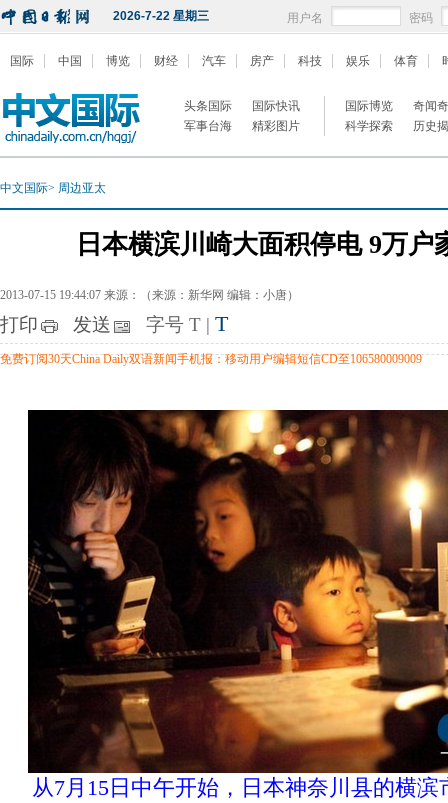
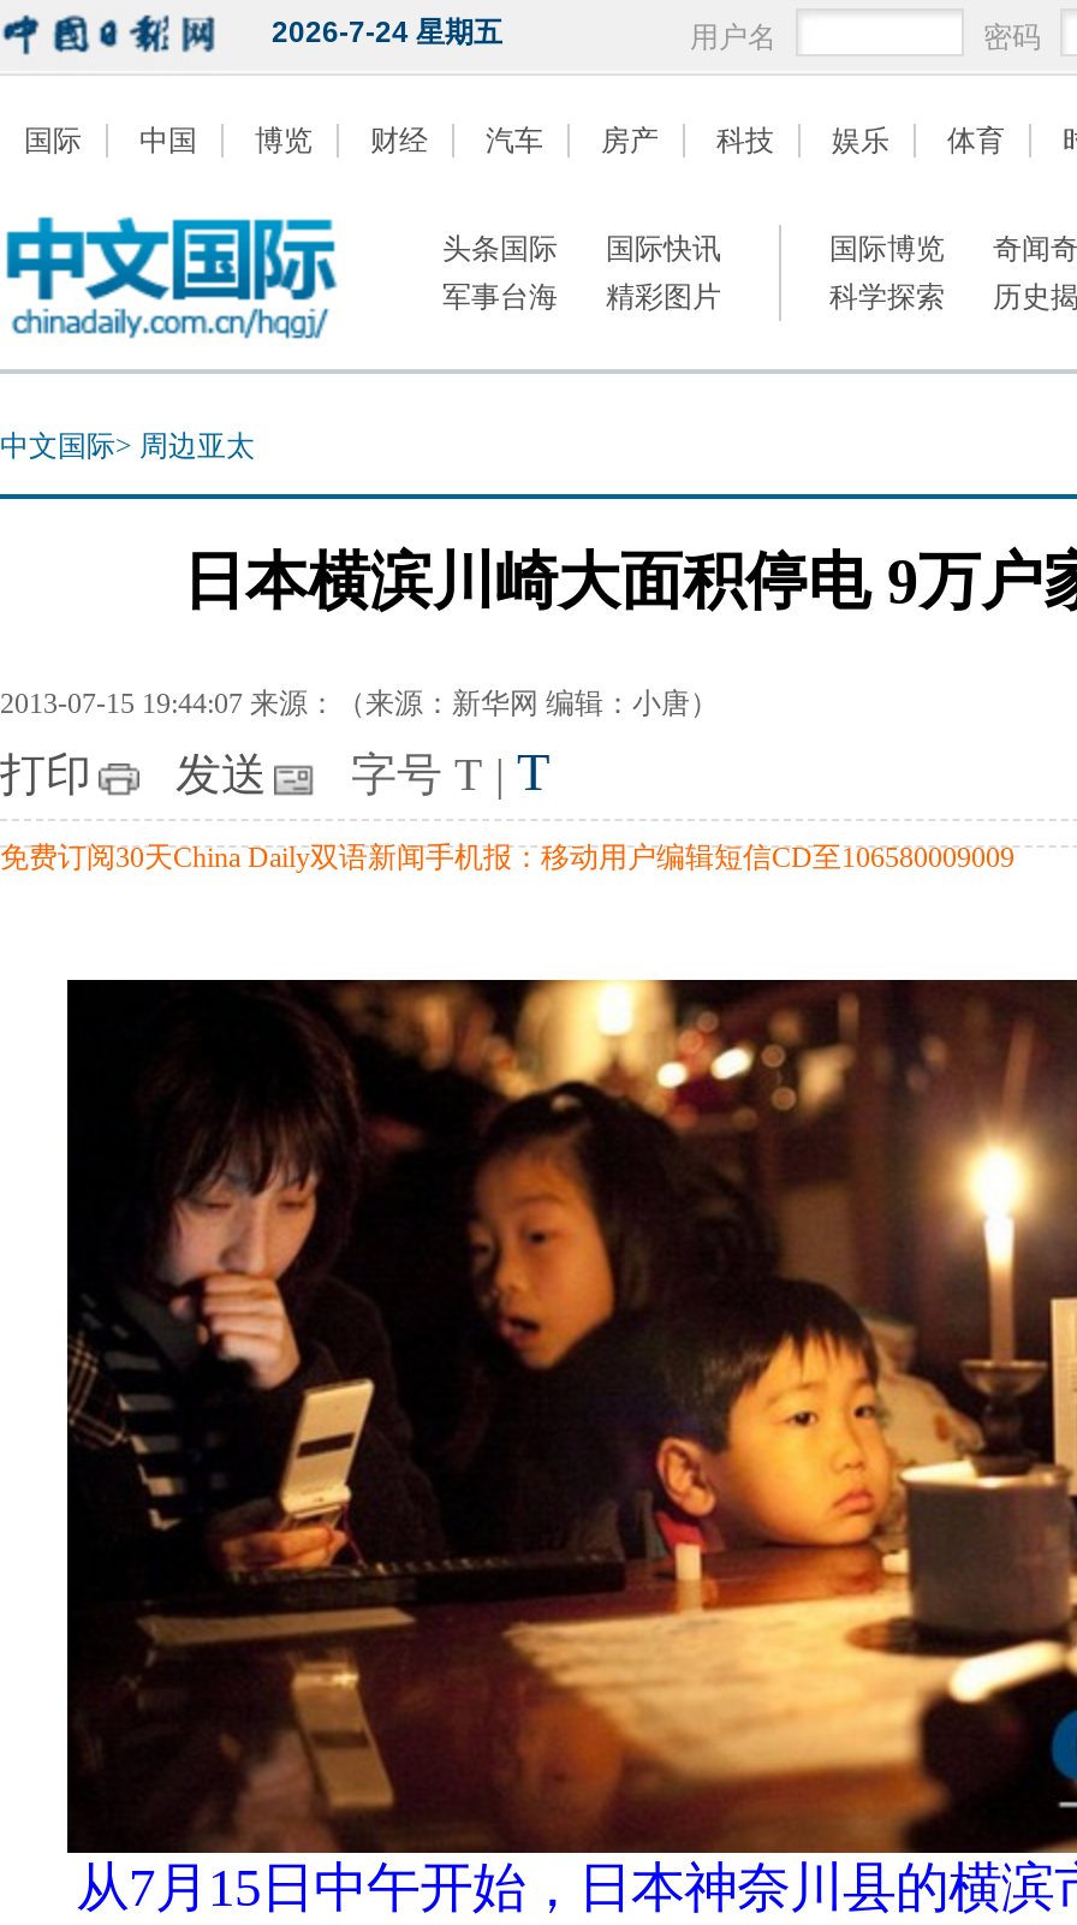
- 2026-7-22 星期三
+ 2026-7-24 星期五
